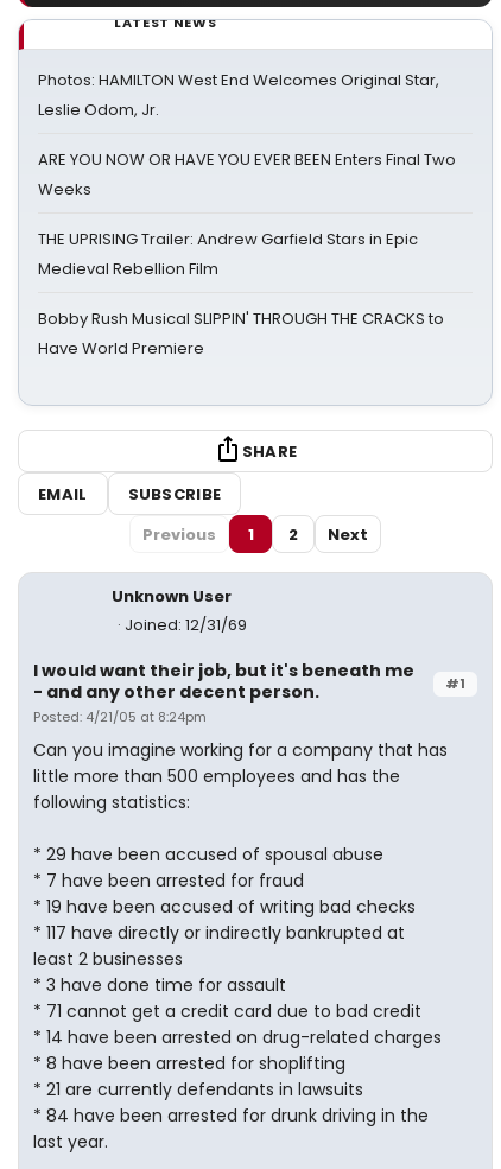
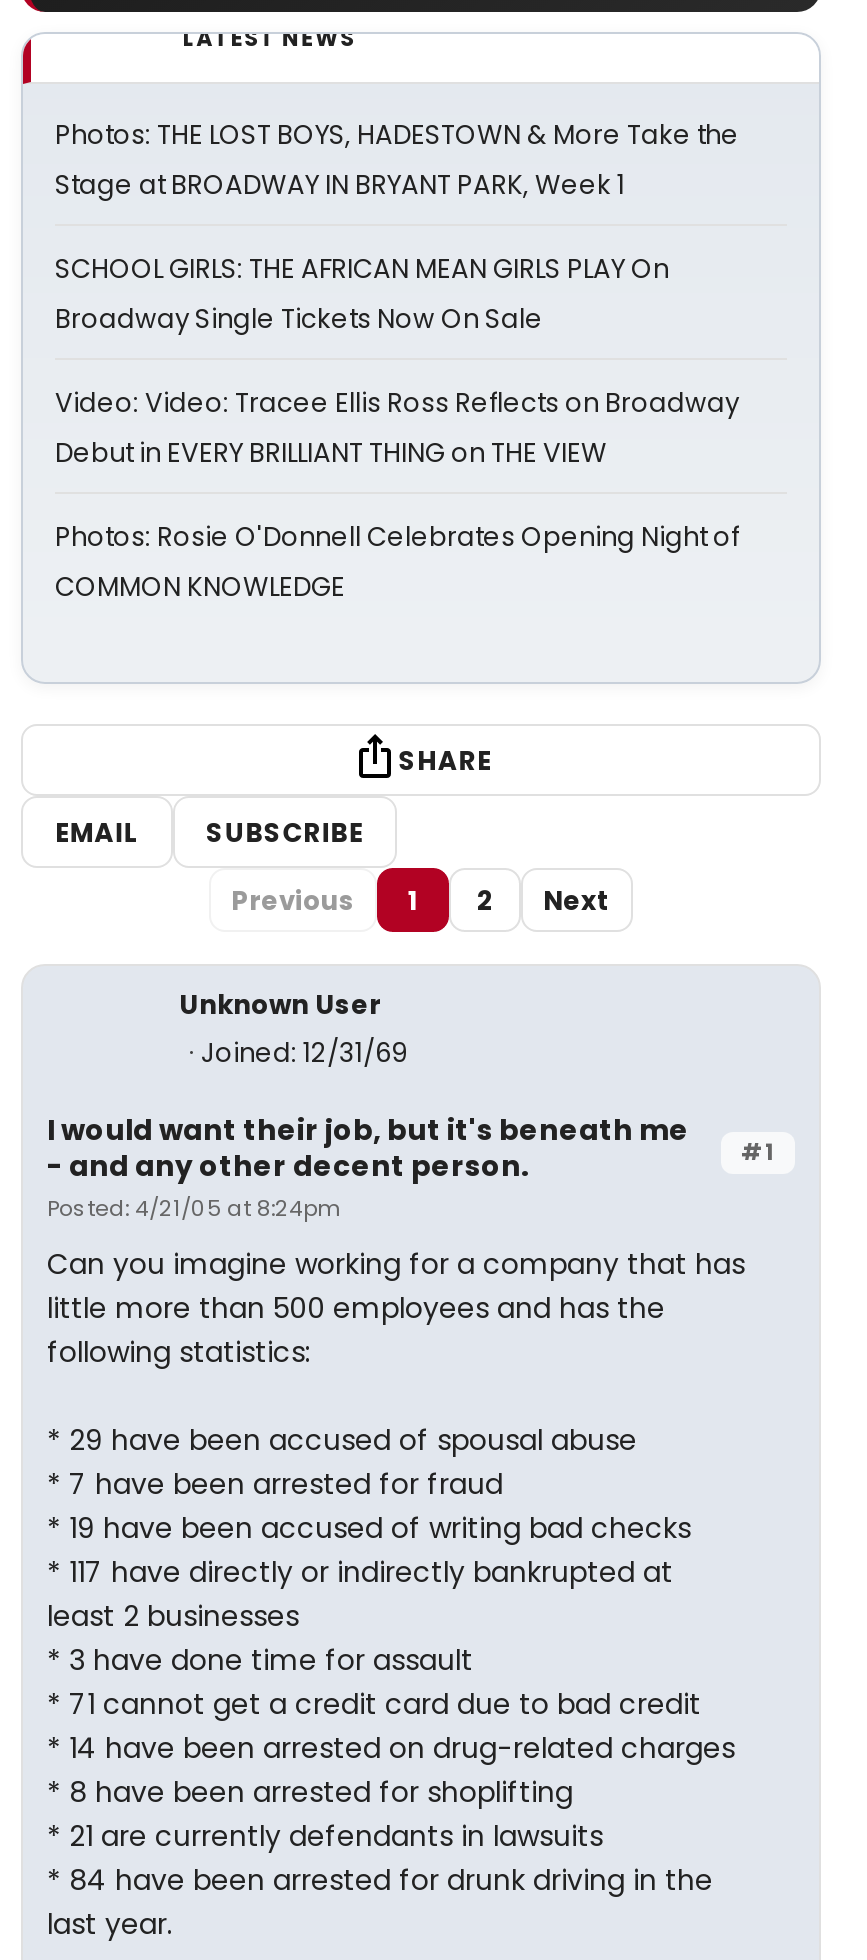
- Photos: HAMILTON West End Welcomes Original Star,
- Leslie Odom, Jr.
+ Photos: THE LOST BOYS, HADESTOWN & More Take the
+ Stage at BROADWAY IN BRYANT PARK, Week 1

- ARE YOU NOW OR HAVE YOU EVER BEEN Enters Final Two
- Weeks
+ SCHOOL GIRLS: THE AFRICAN MEAN GIRLS PLAY On
+ Broadway Single Tickets Now On Sale

- THE UPRISING Trailer: Andrew Garfield Stars in Epic
- Medieval Rebellion Film
+ Video: Video: Tracee Ellis Ross Reflects on Broadway
+ Debut in EVERY BRILLIANT THING on THE VIEW

- Bobby Rush Musical SLIPPIN' THROUGH THE CRACKS to
- Have World Premiere
+ Photos: Rosie O'Donnell Celebrates Opening Night of
+ COMMON KNOWLEDGE
